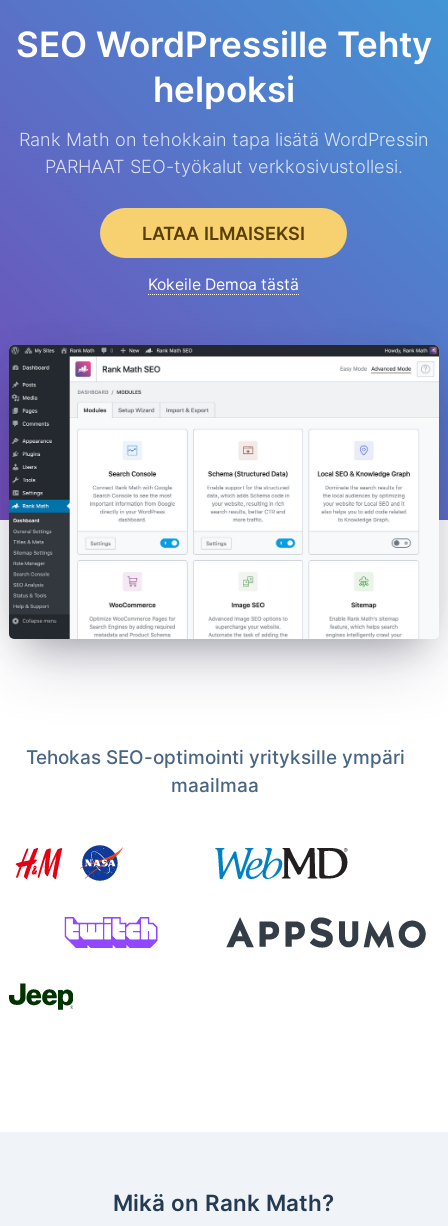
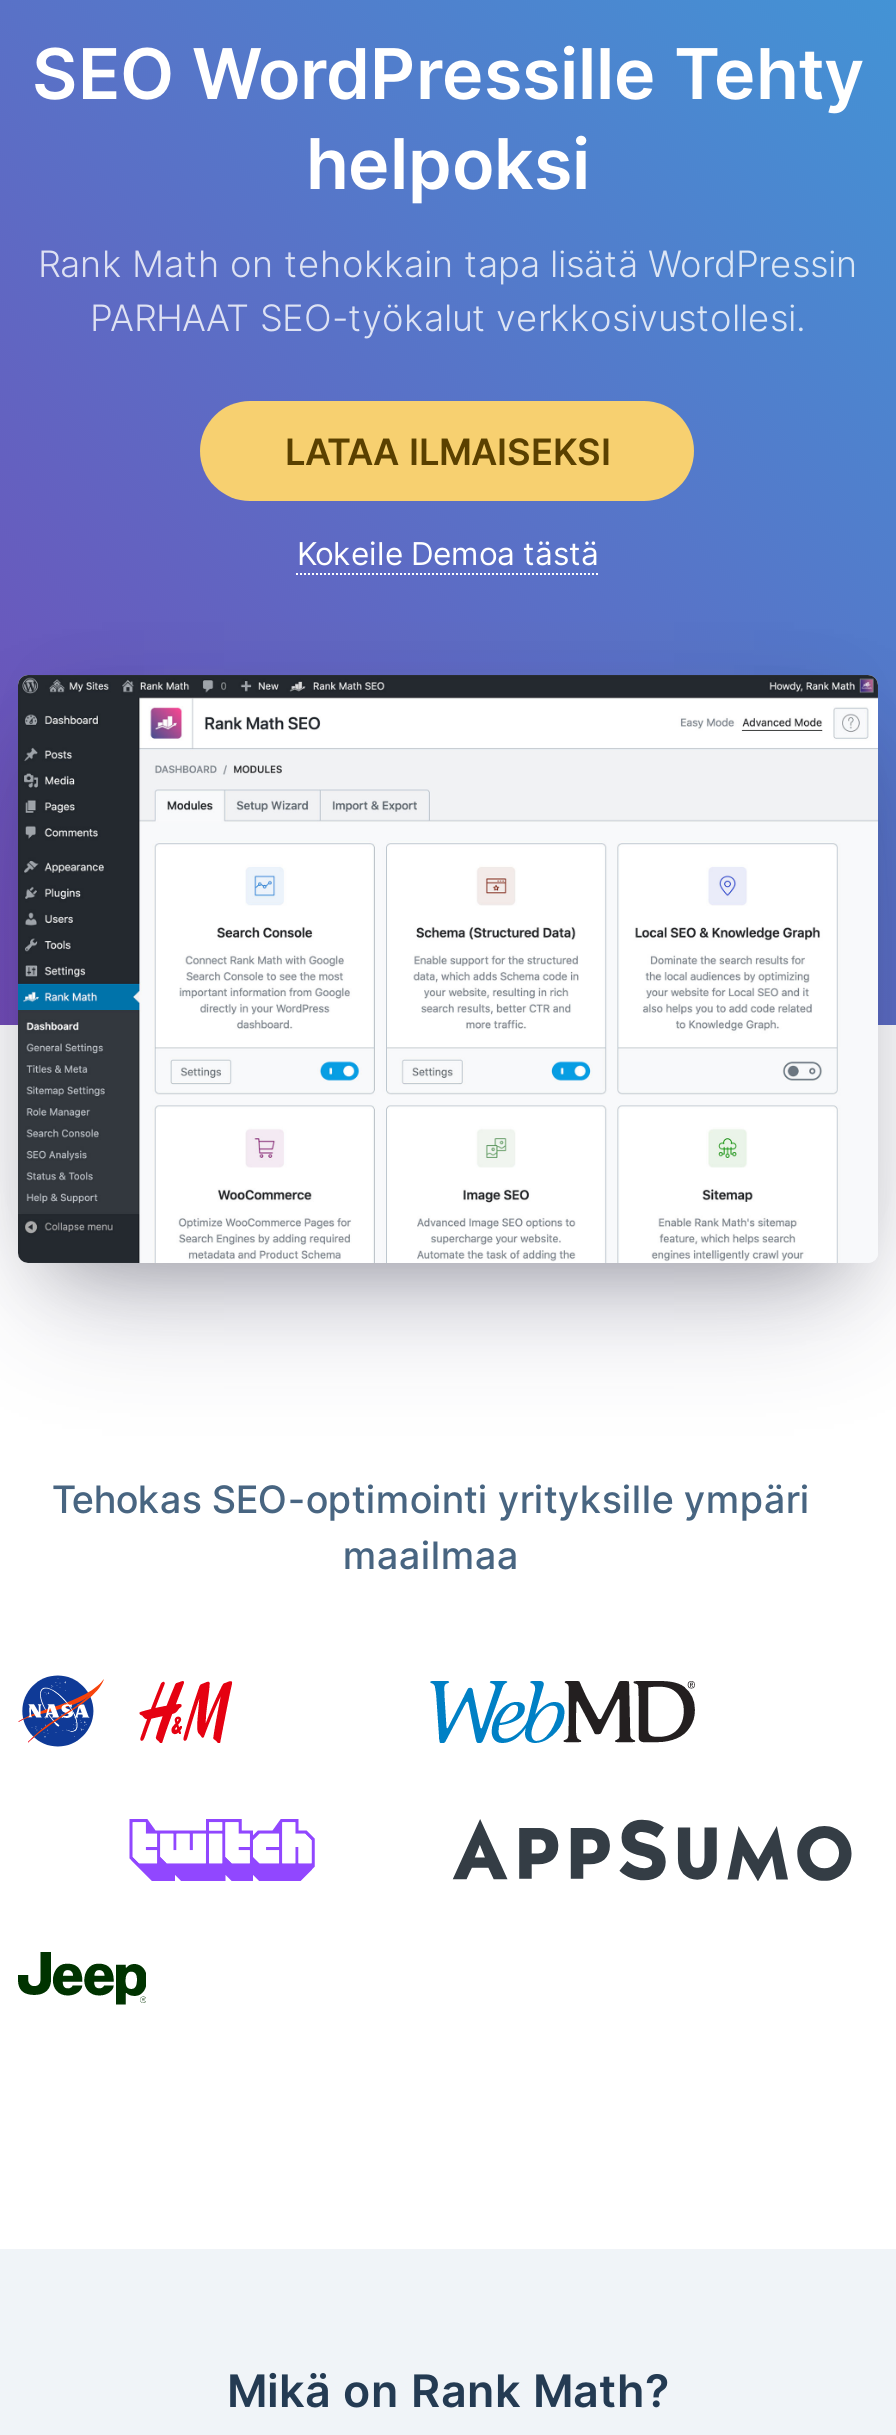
- [image]
+ [image]

- [image]
+ [image]
